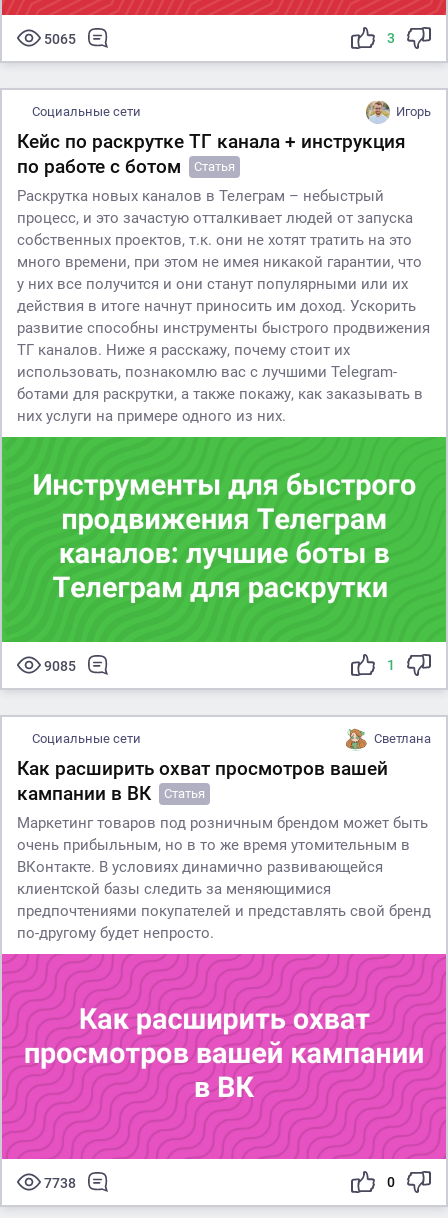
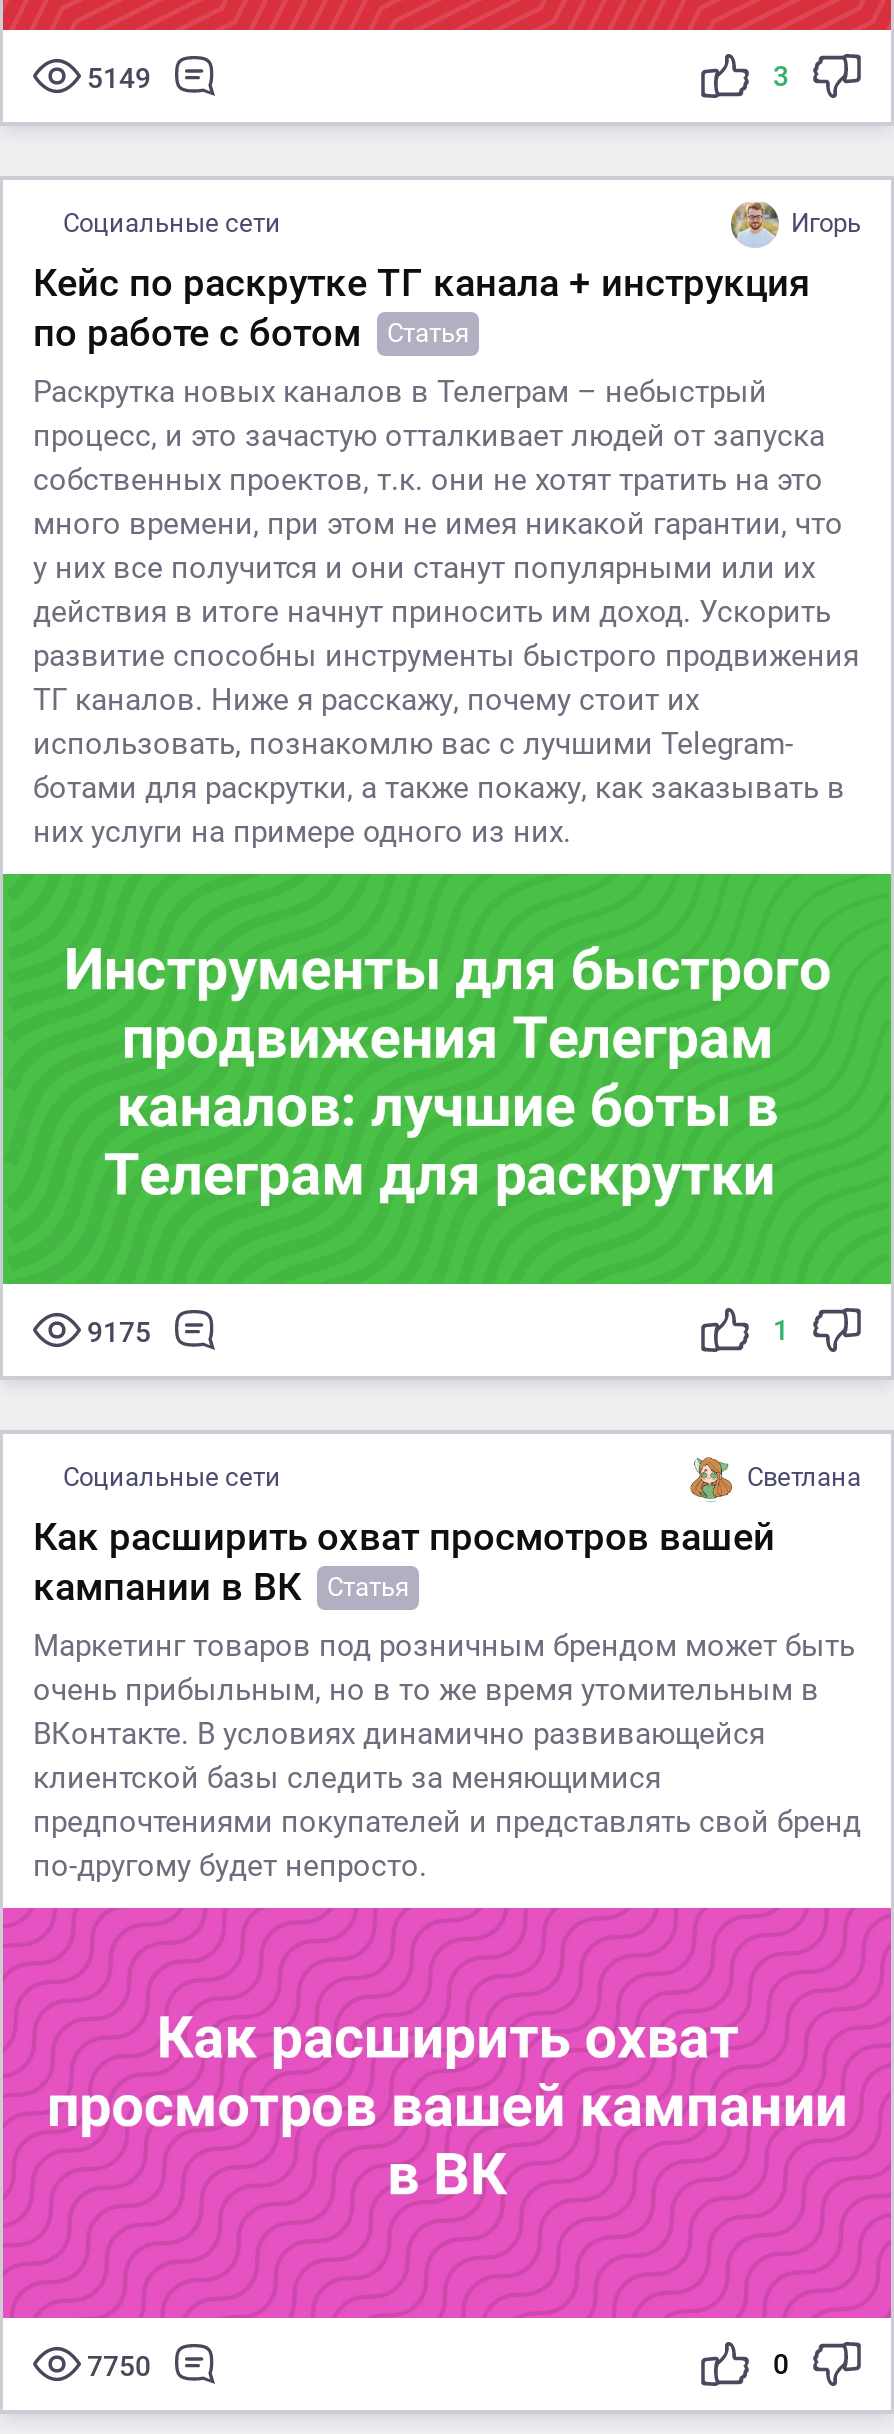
- 5065
+ 5149

- 9085
+ 9175

- 7738
+ 7750
